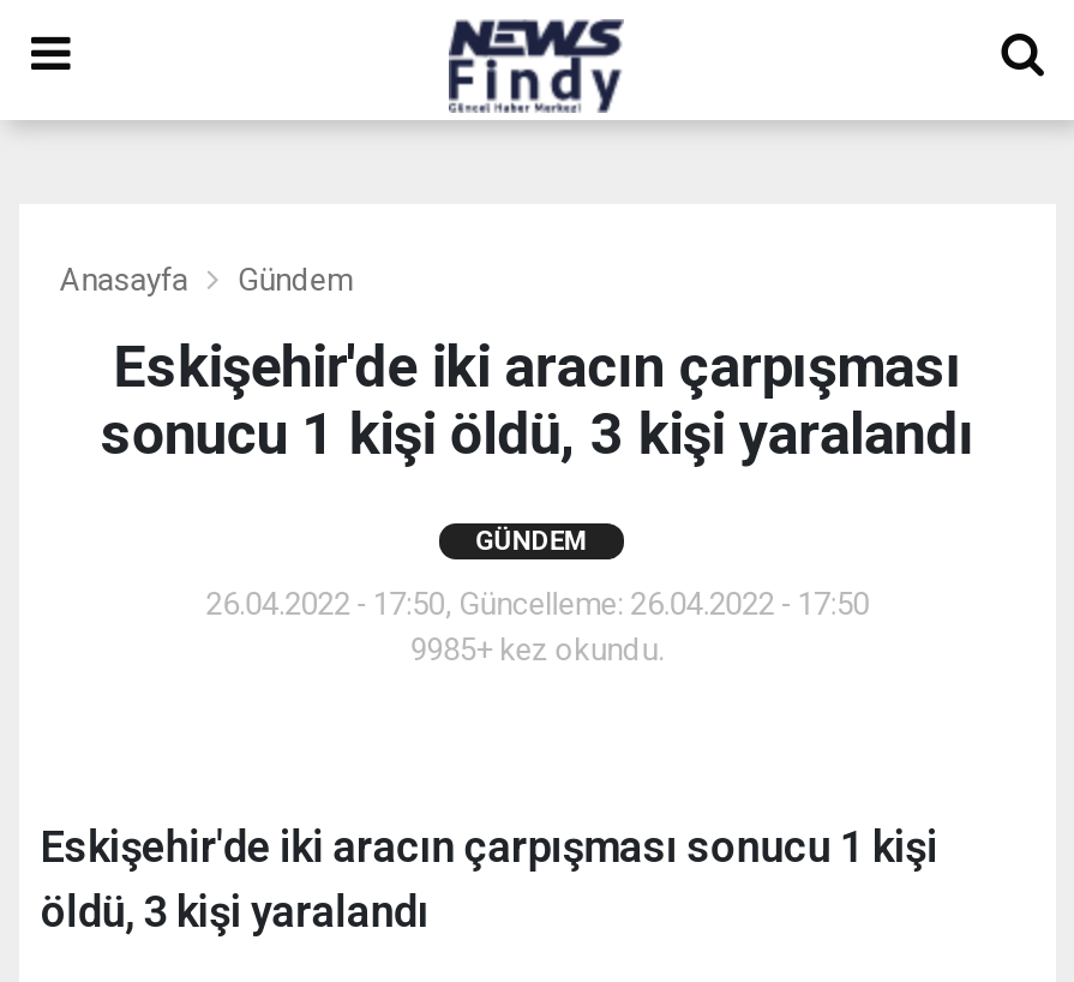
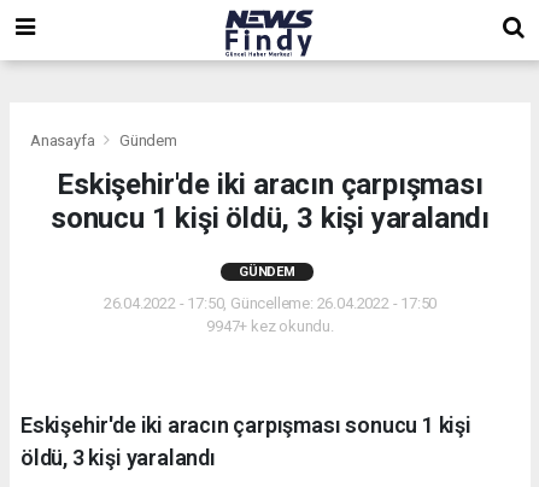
- 9985+ kez okundu.
+ 9947+ kez okundu.
